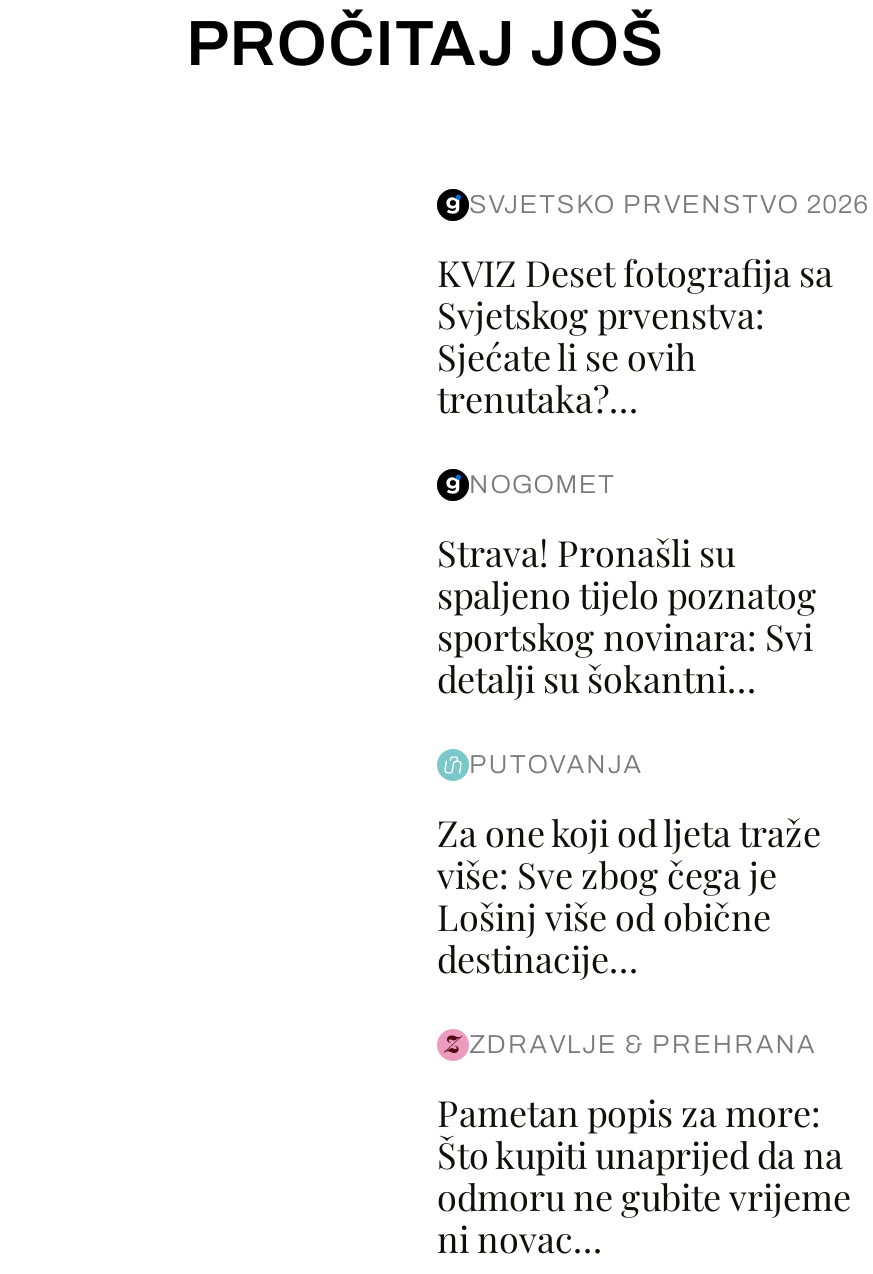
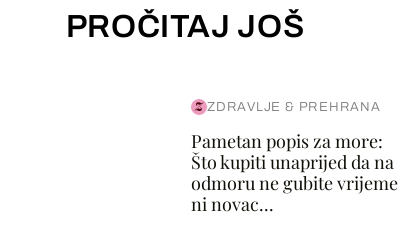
- SVJETSKO PRVENSTVO 2026
- KVIZ Deset fotografija sa
- Svjetskog prvenstva:
- Sjećate li se ovih
- trenutaka?...
- NOGOMET
- Strava! Pronašli su
- spaljeno tijelo poznatog
- sportskog novinara: Svi
- detalji su šokantni...
- PUTOVANJA
- Za one koji od ljeta traže
- više: Sve zbog čega je
- Lošinj više od obične
- destinacije...
